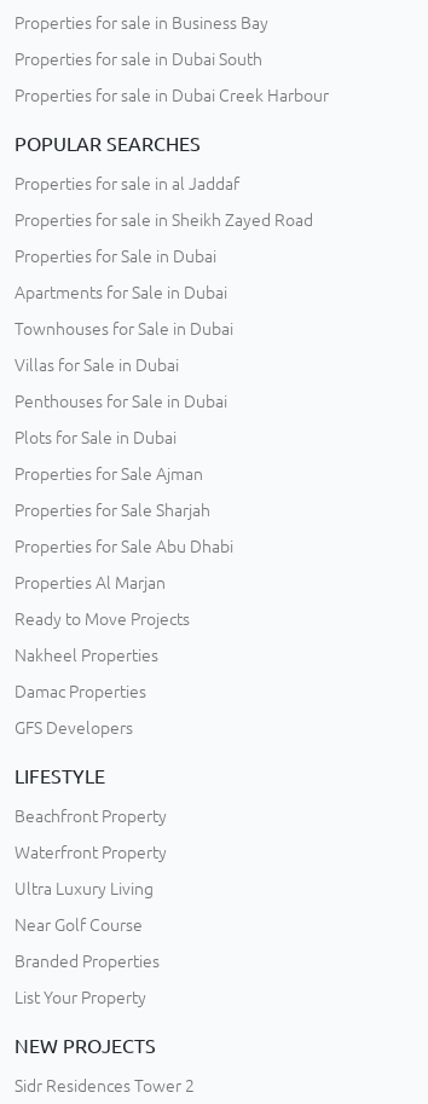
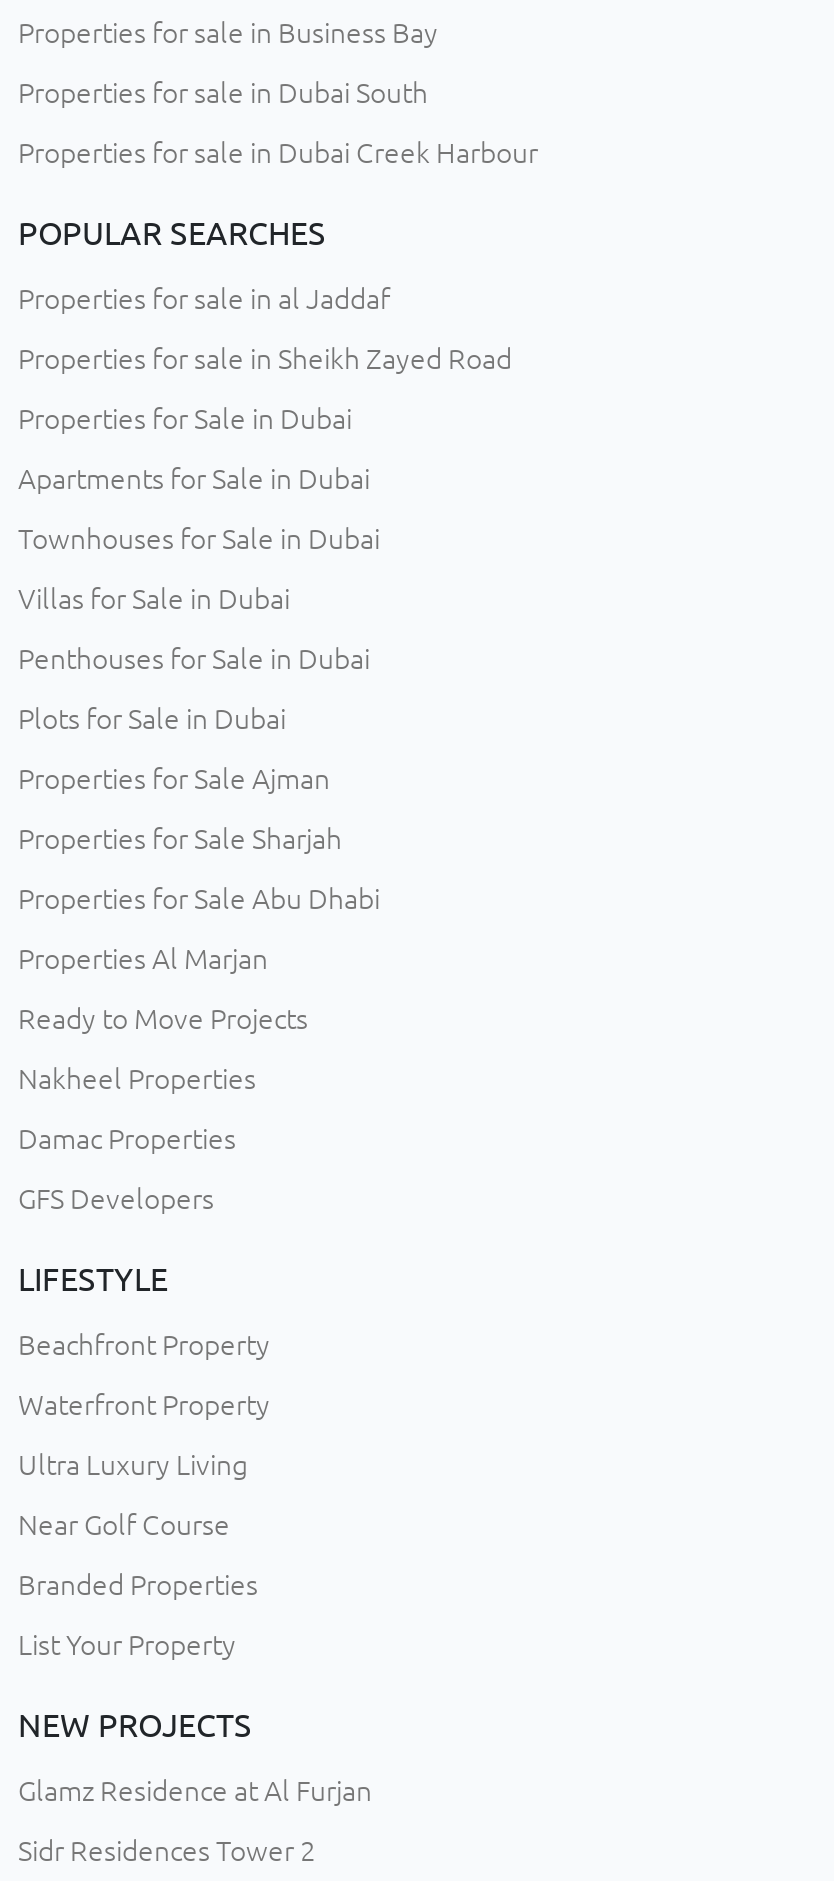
+ Glamz Residence at Al Furjan
